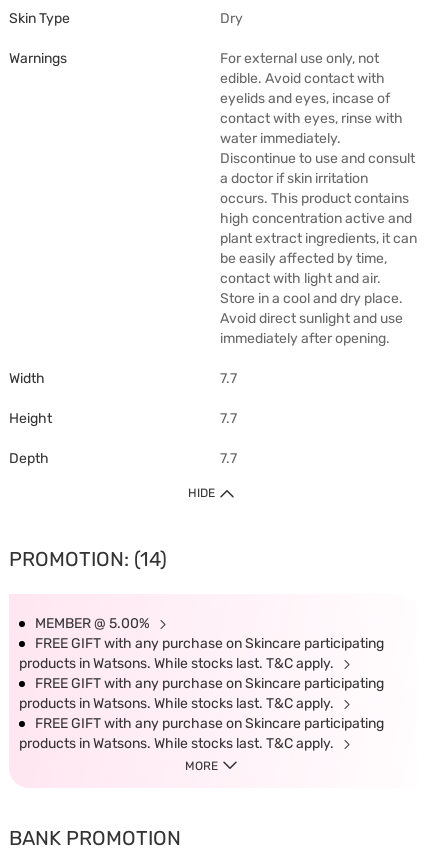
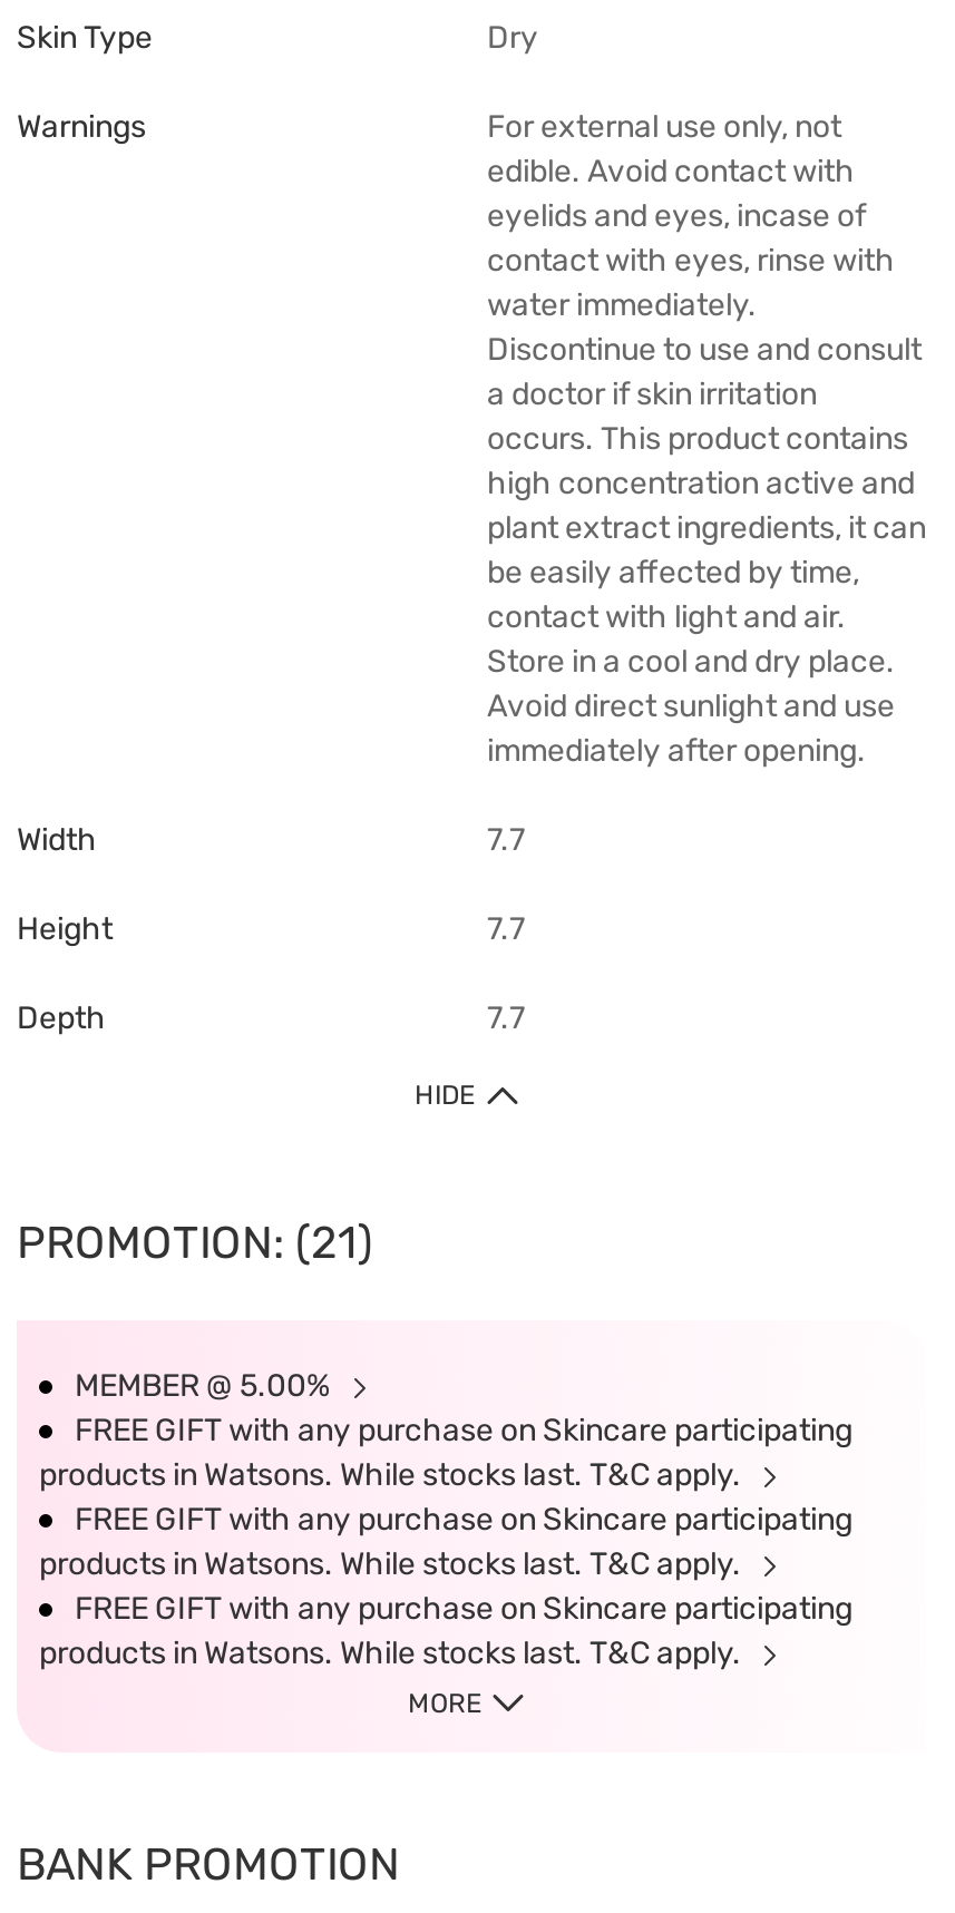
- PROMOTION: (14)
+ PROMOTION: (21)
